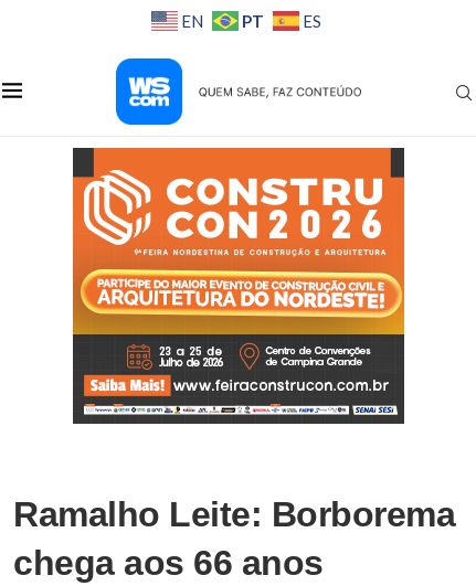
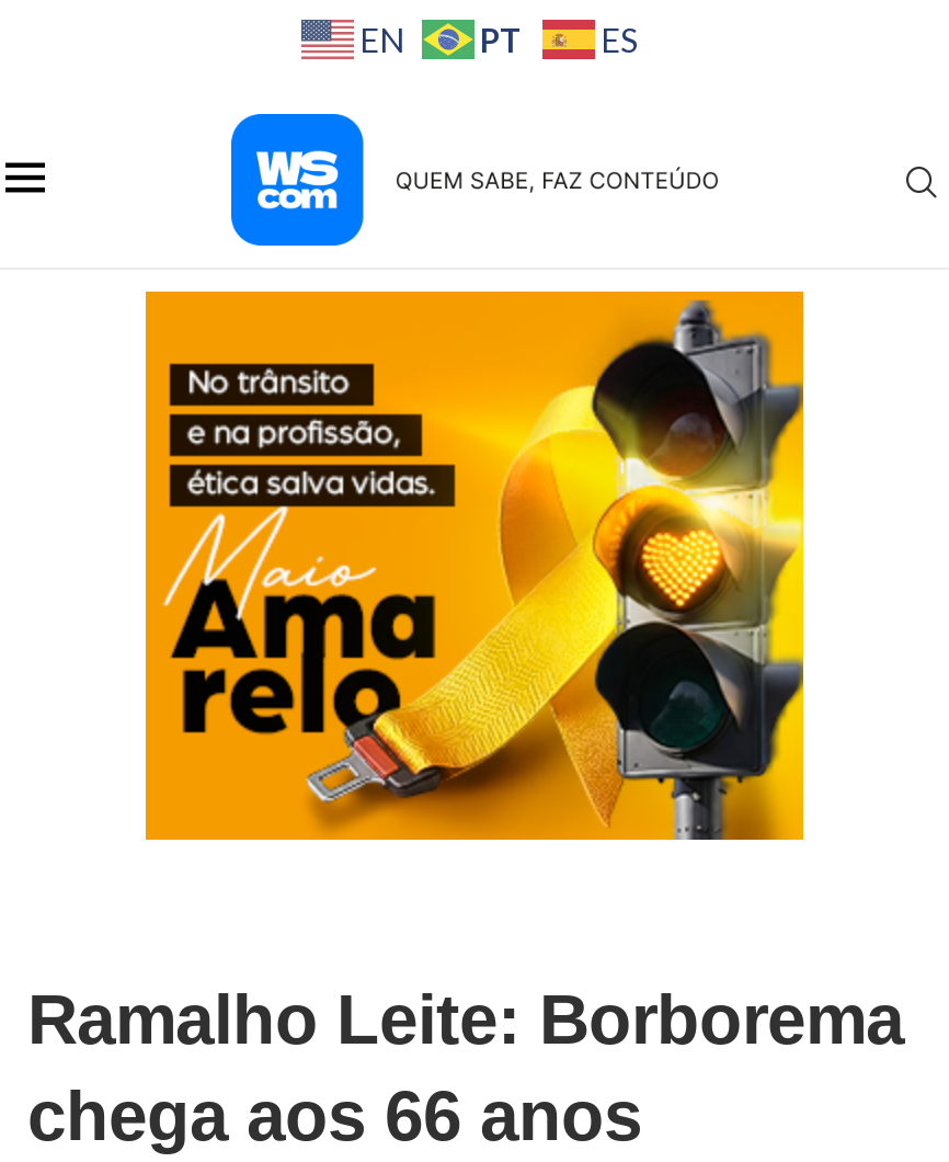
- [image]
+ [image]
